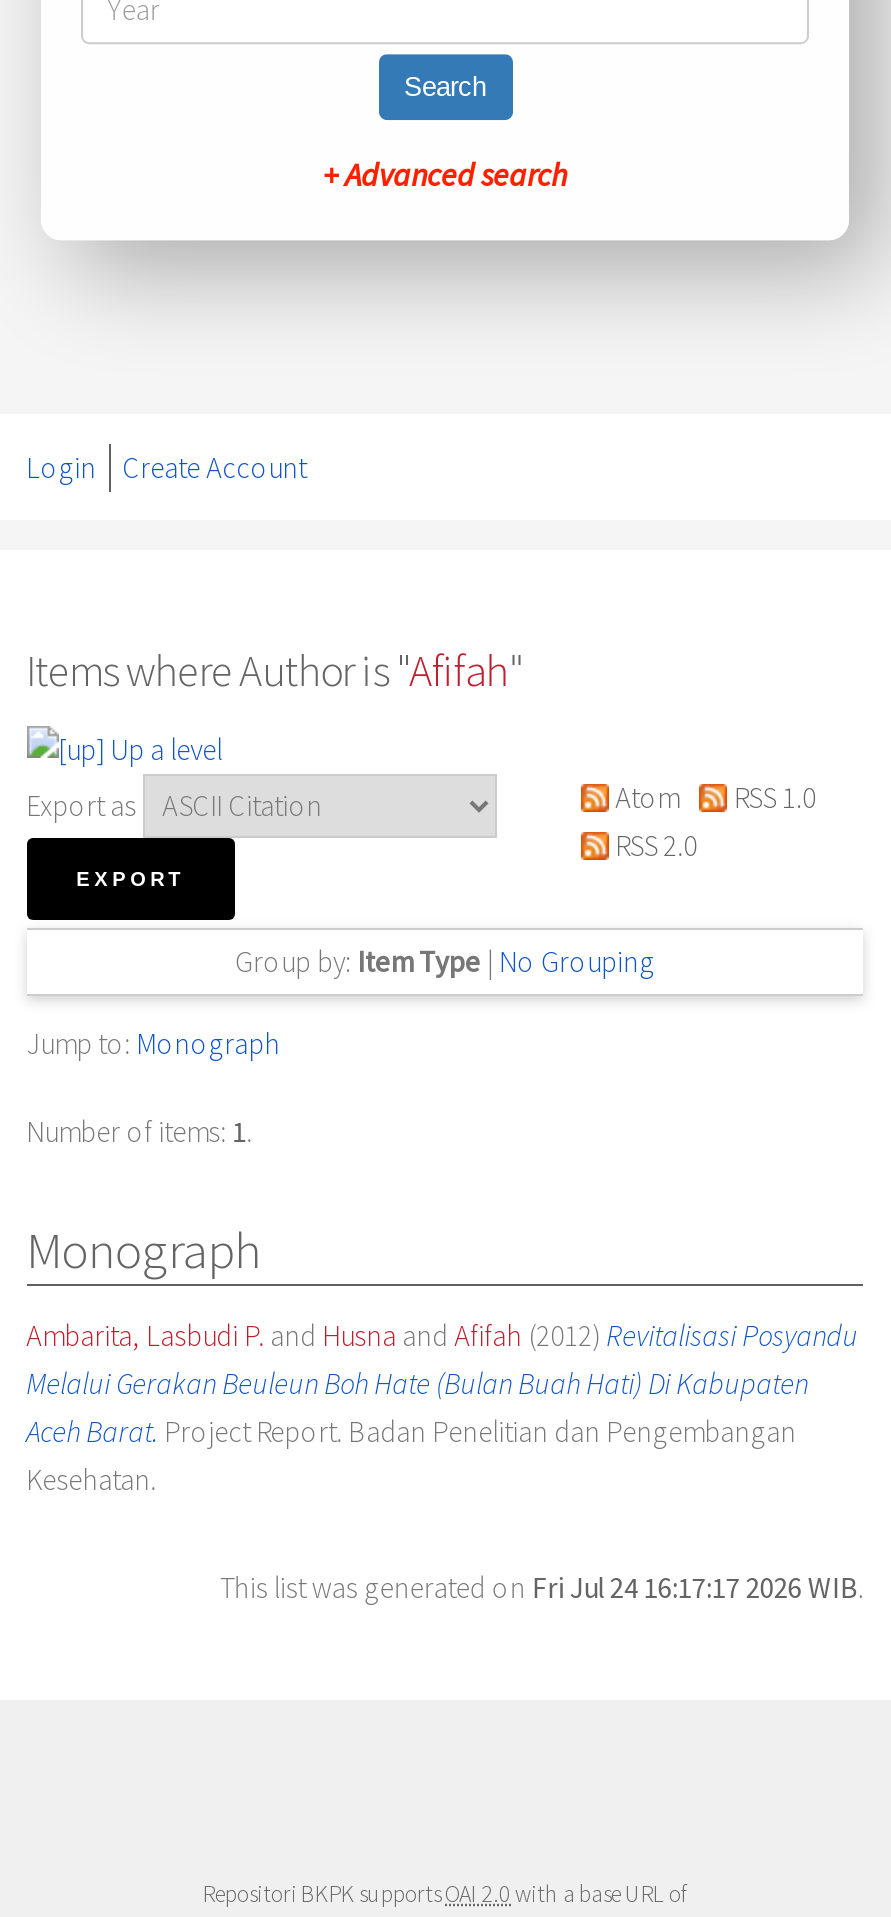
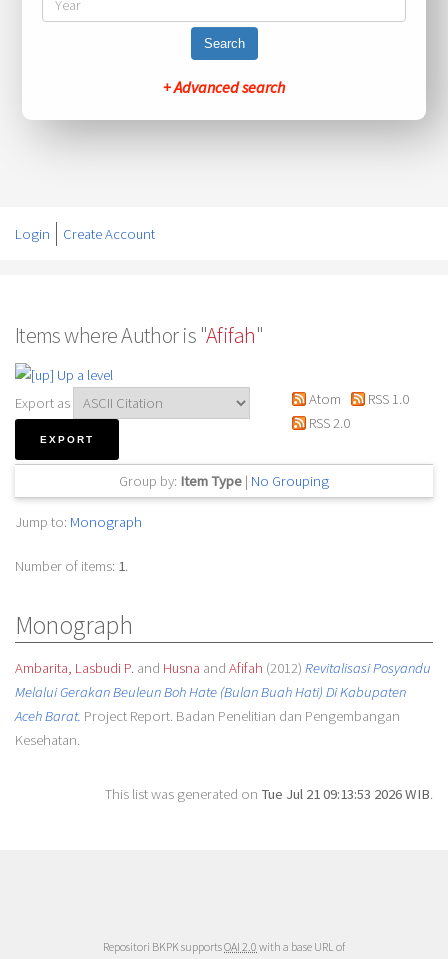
- This list was generated on Fri Jul 24 16:17:17 2026 WIB.
+ This list was generated on Tue Jul 21 09:13:53 2026 WIB.
